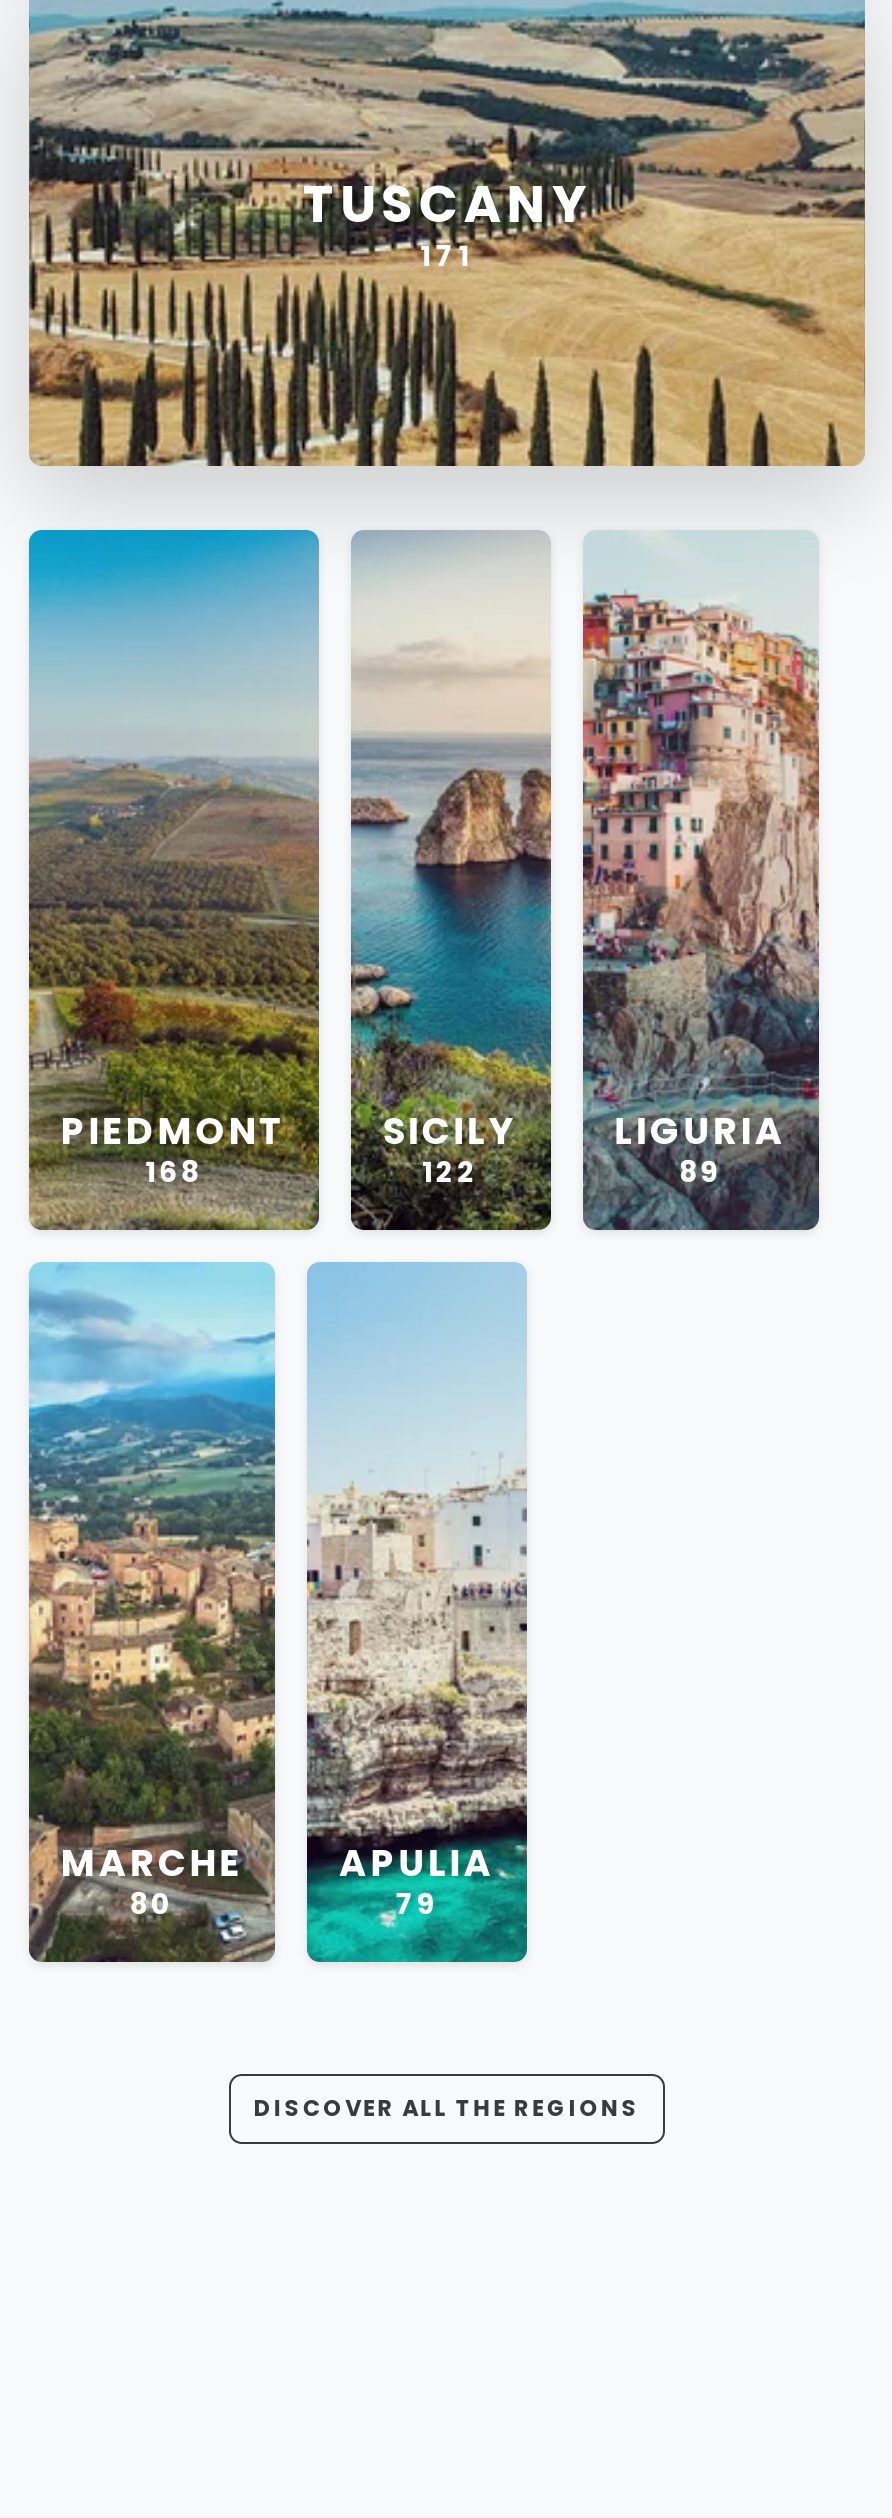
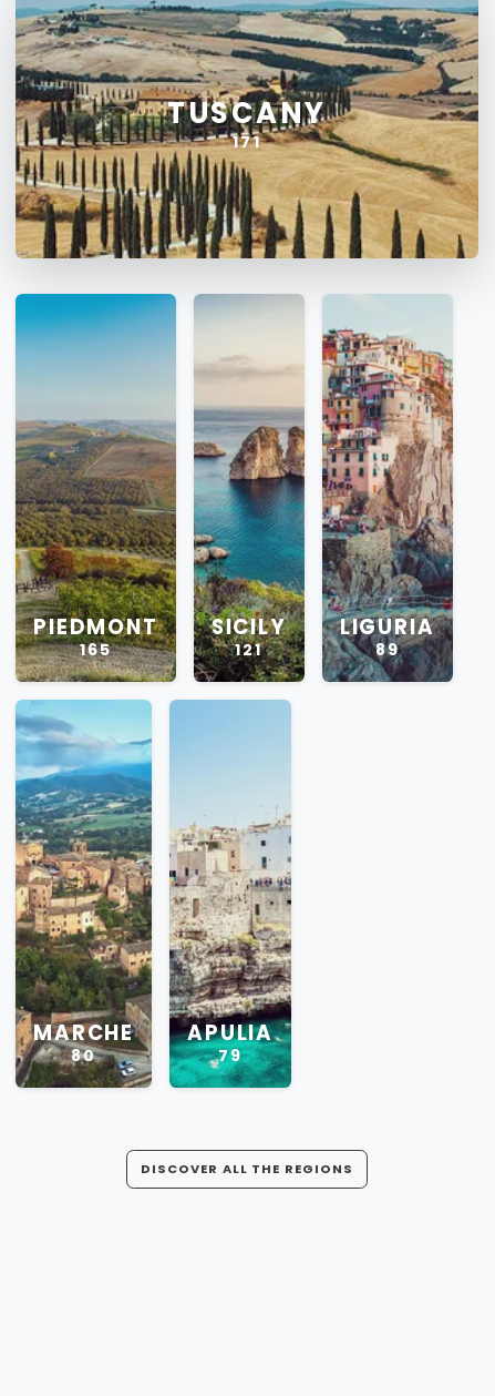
- 168
+ 165

- 122
+ 121
